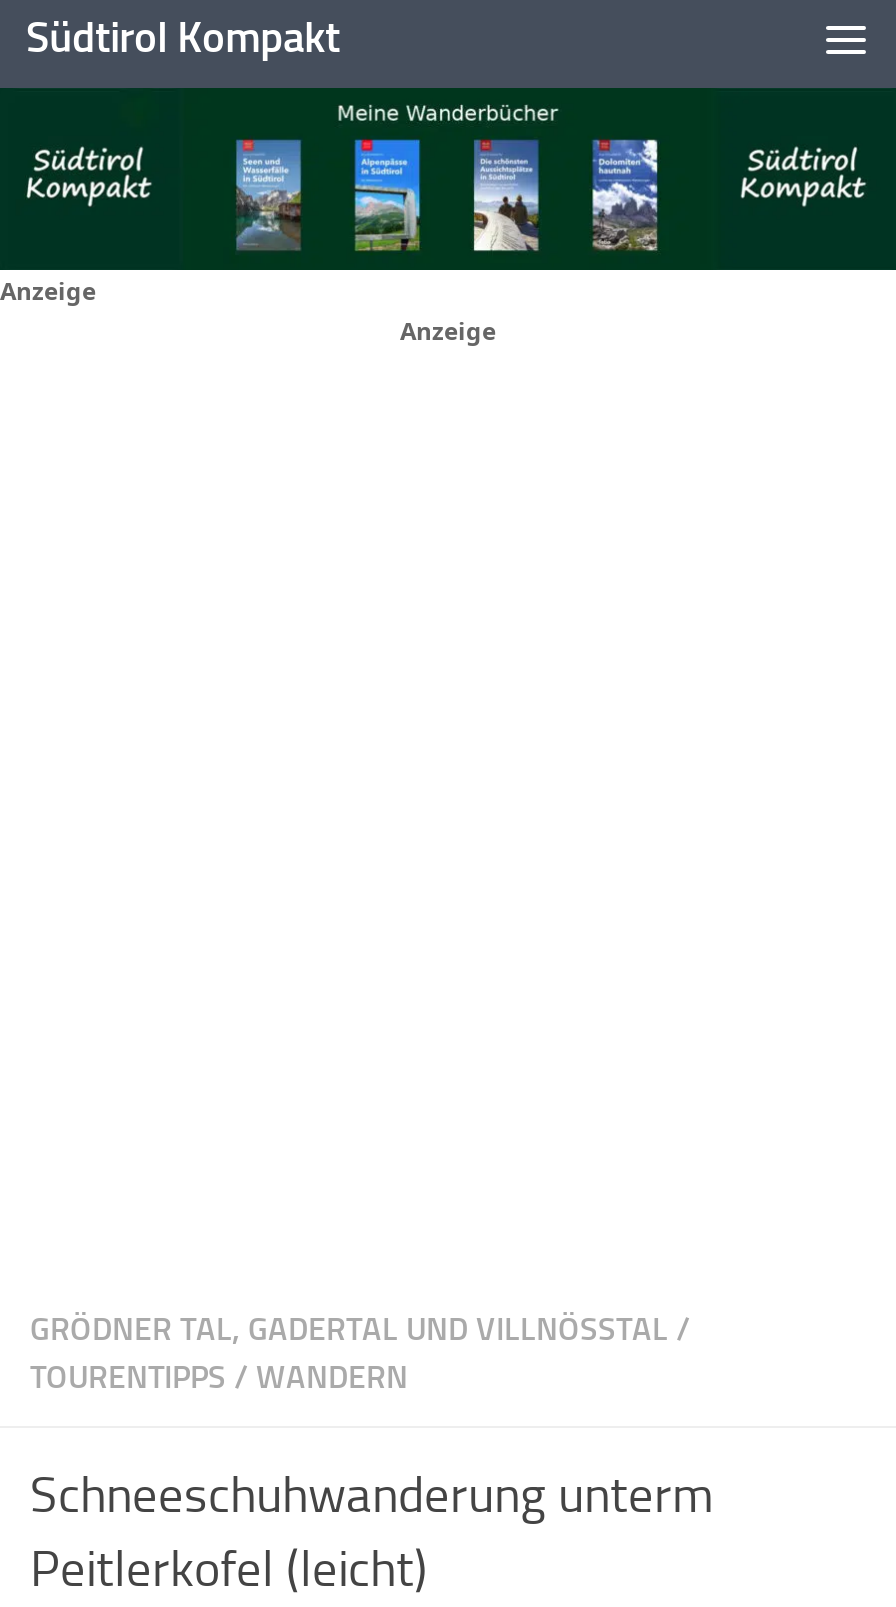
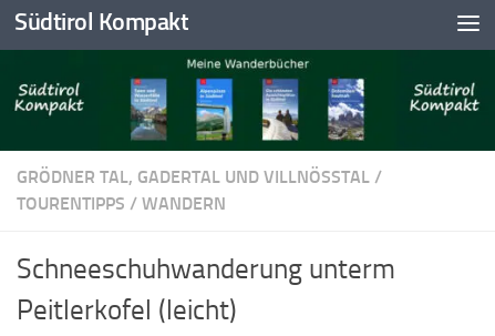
- Anzeige
- Anzeige
